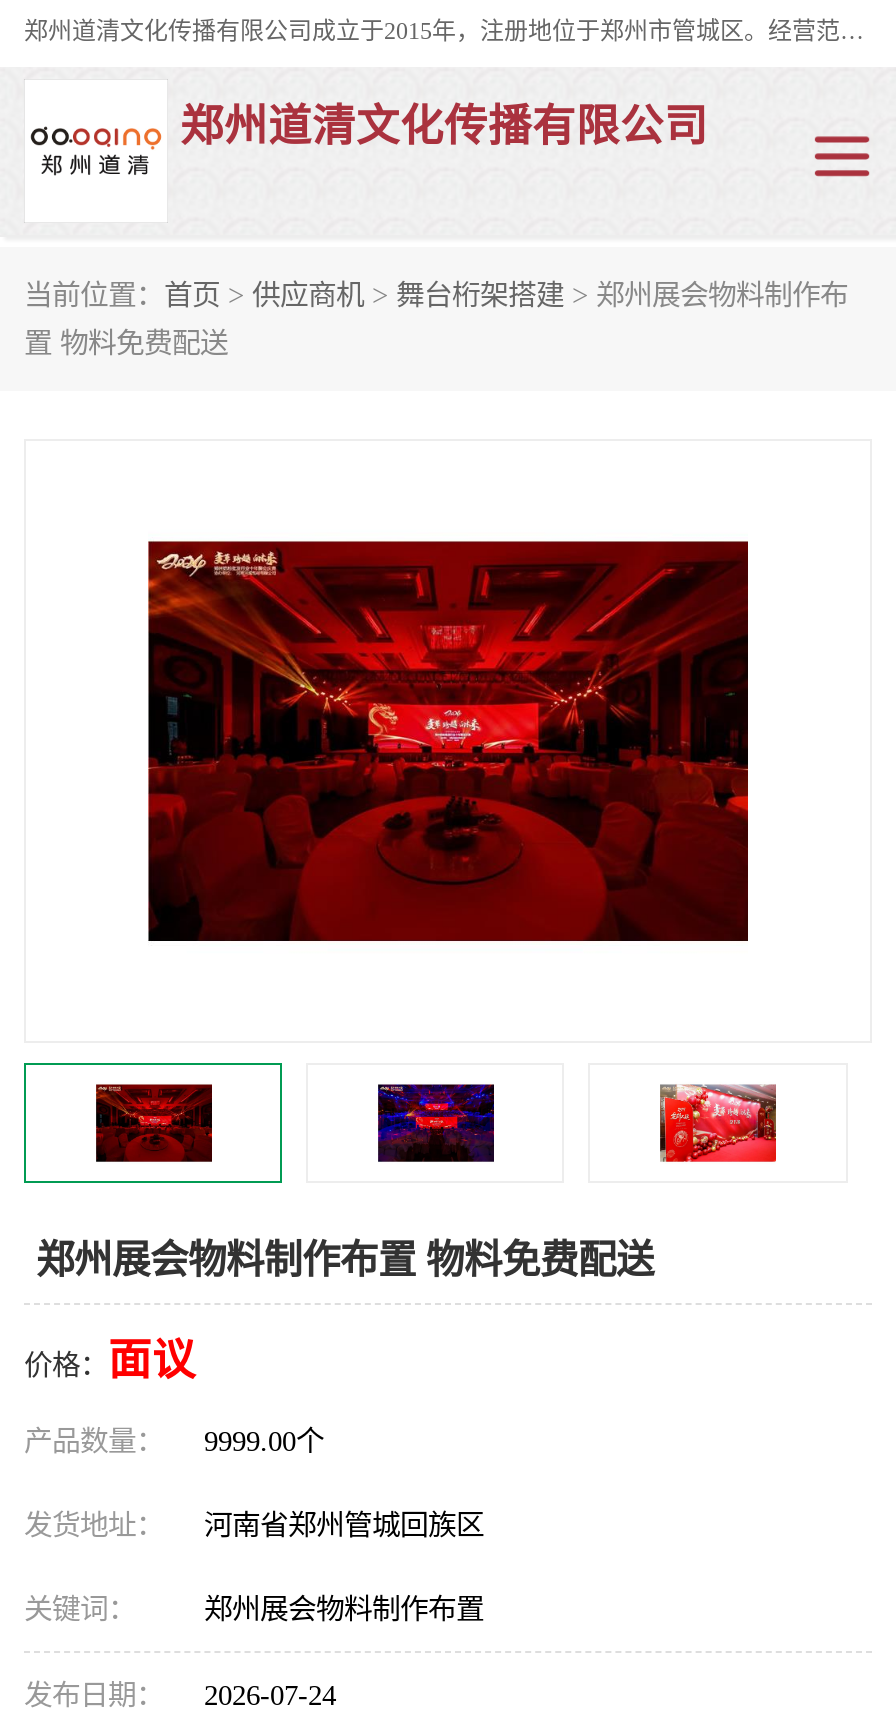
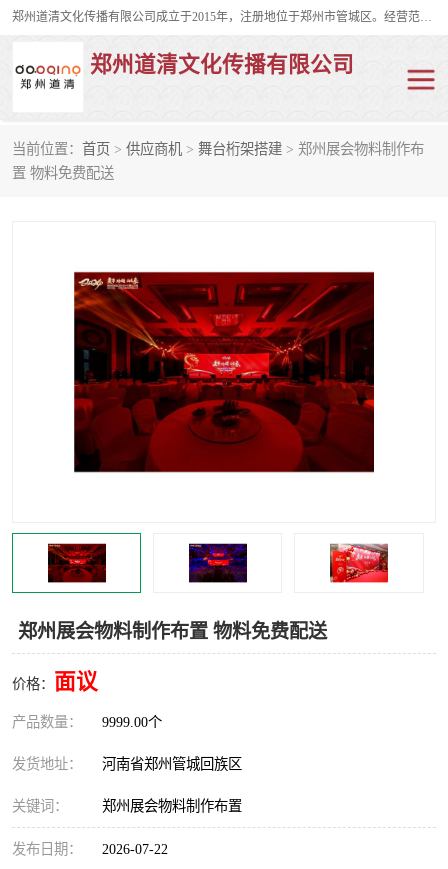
- 发布日期： 2026-07-24
+ 发布日期： 2026-07-22
